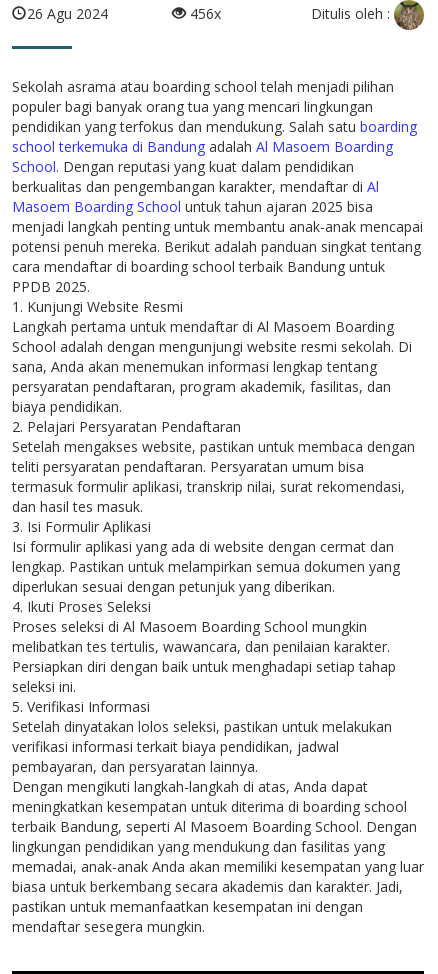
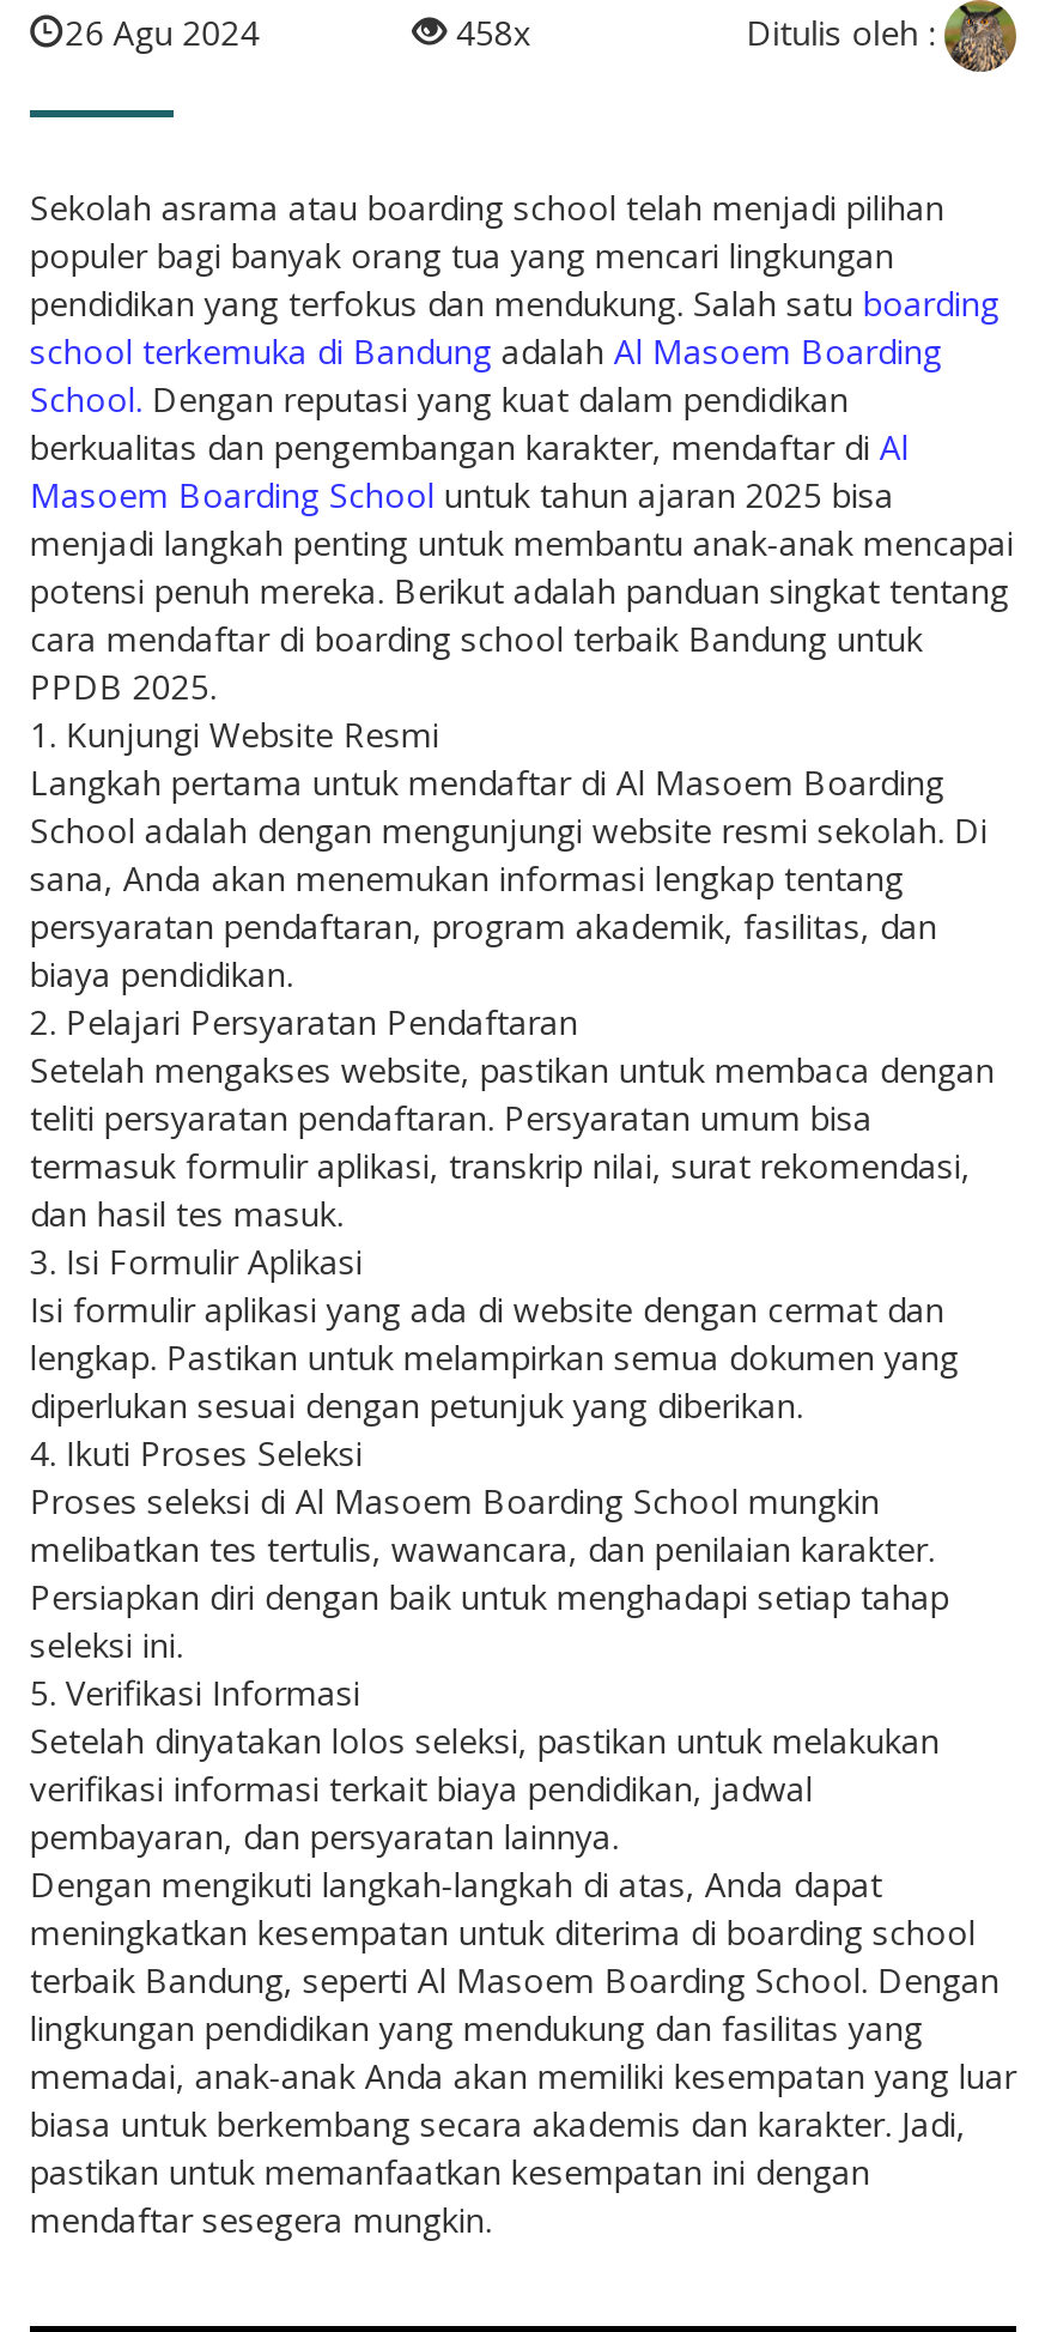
- 456x
+ 458x
